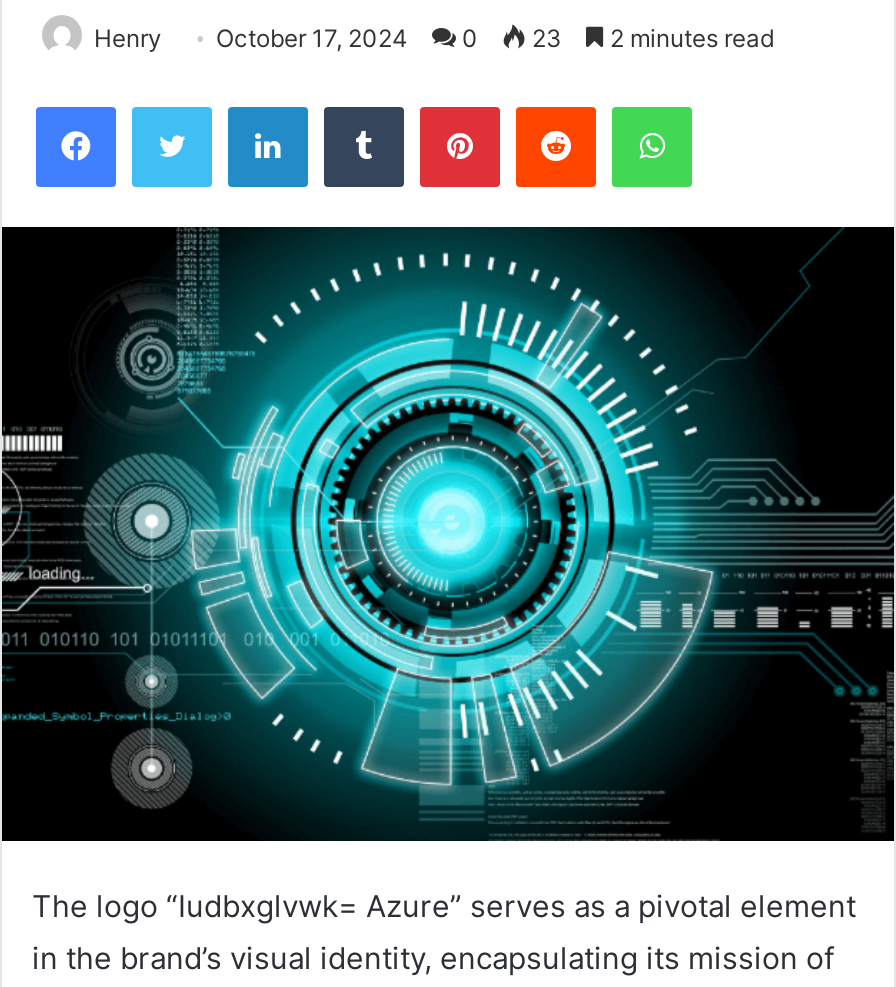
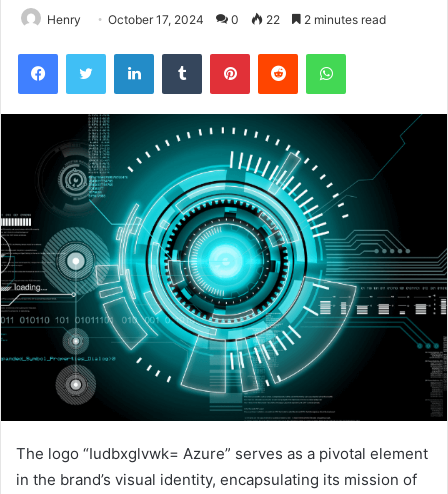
- Henry October 17, 2024 0 23 2 minutes read
+ Henry October 17, 2024 0 22 2 minutes read
